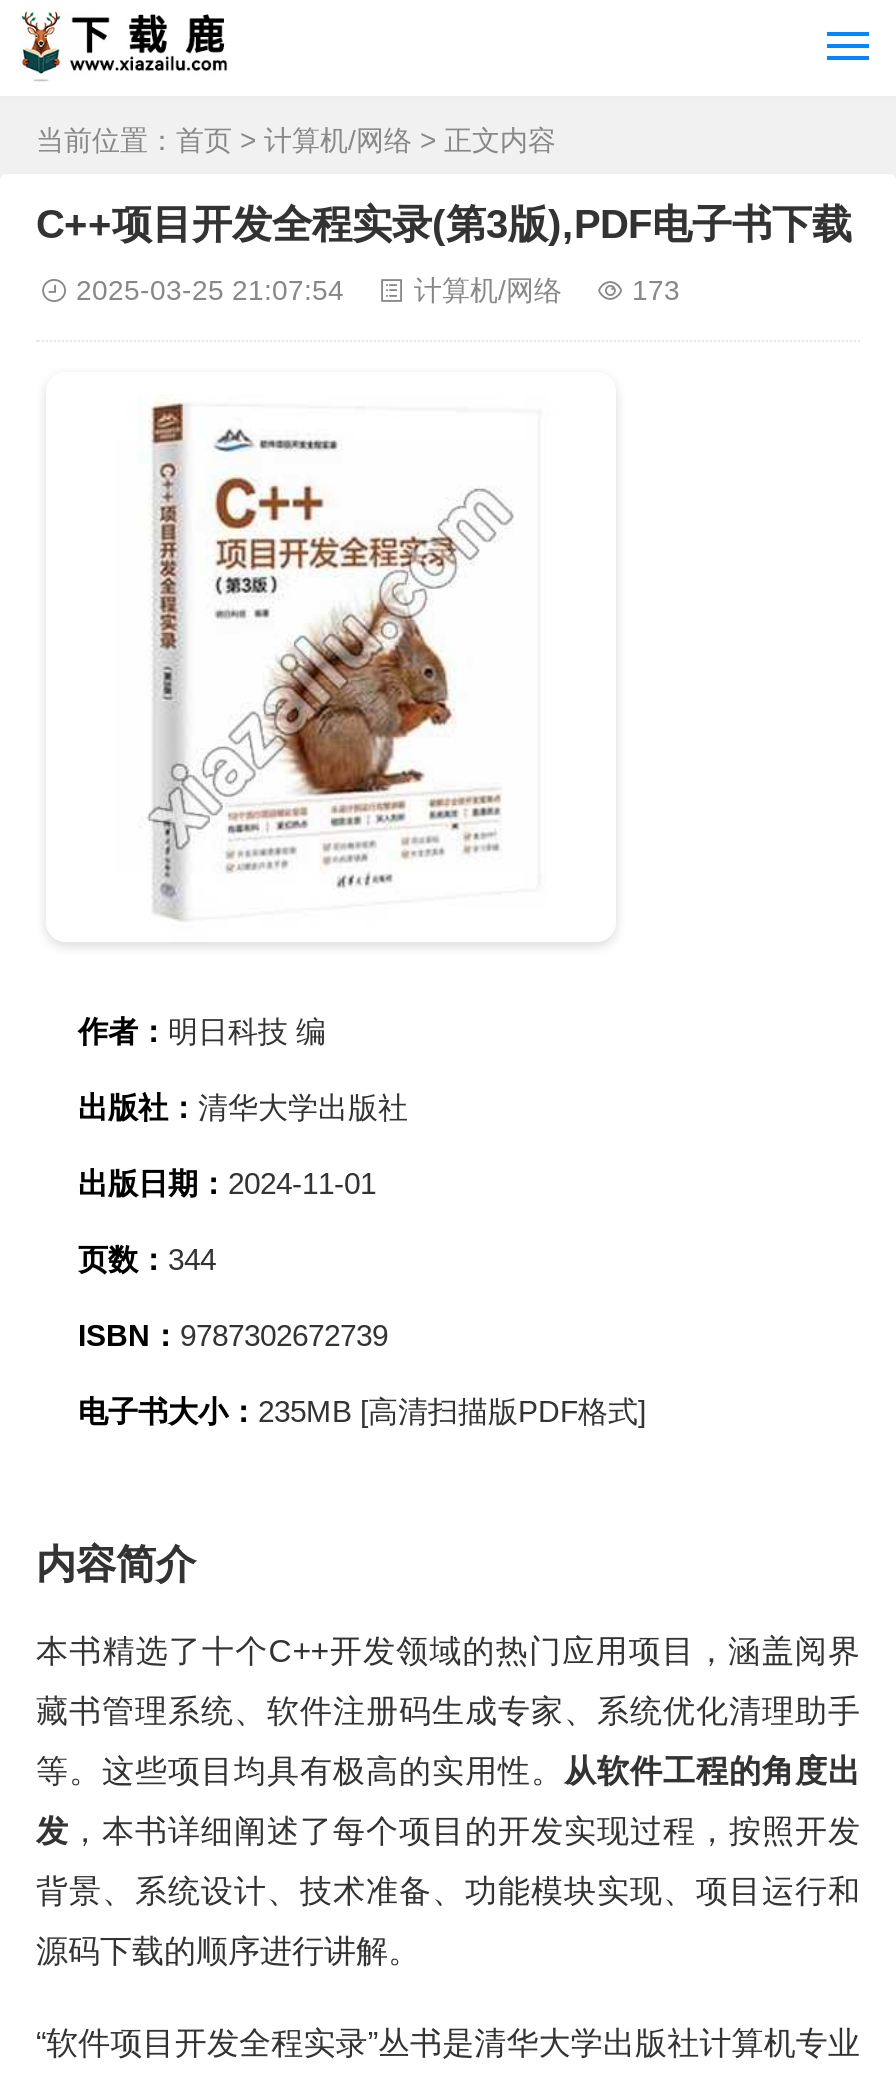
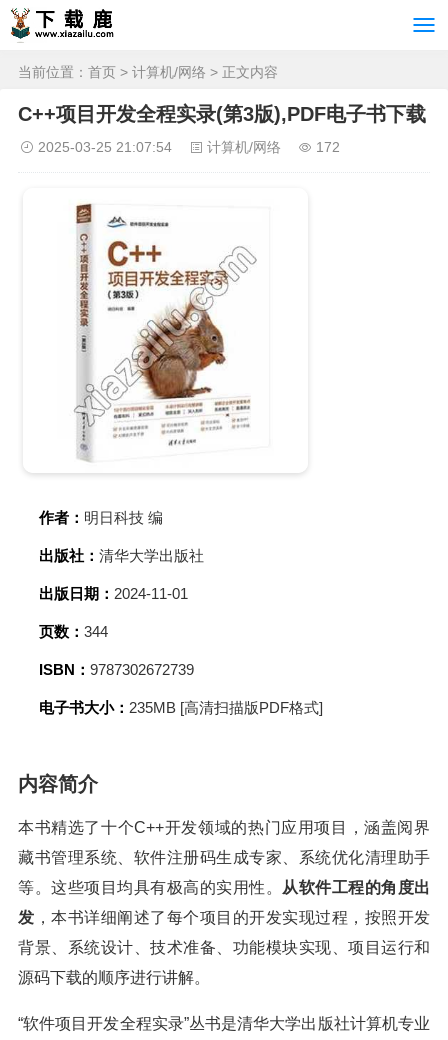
- 173
+ 172
